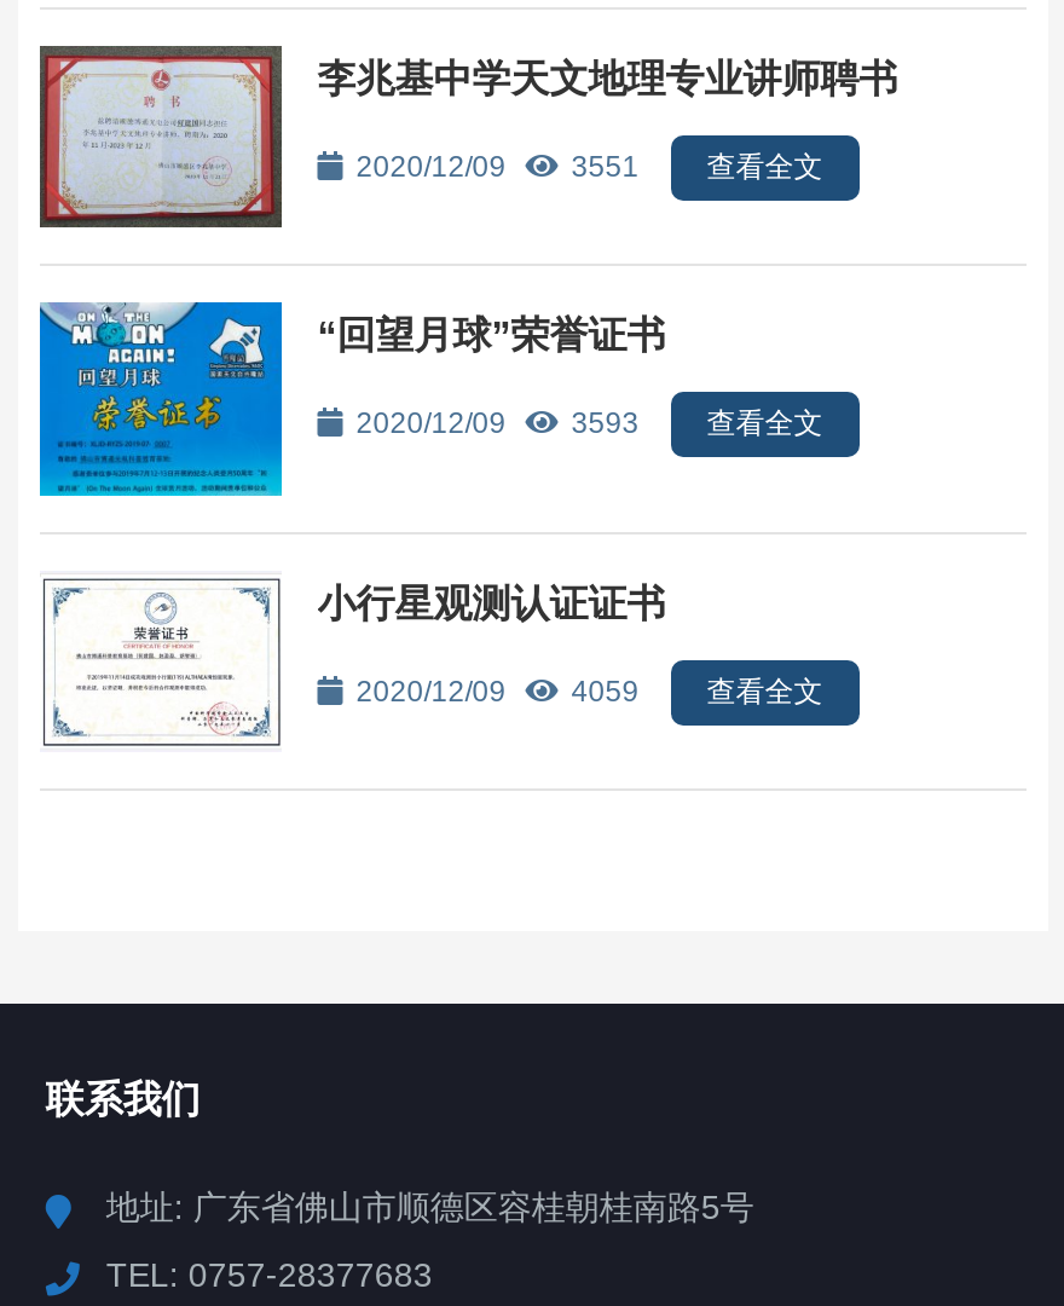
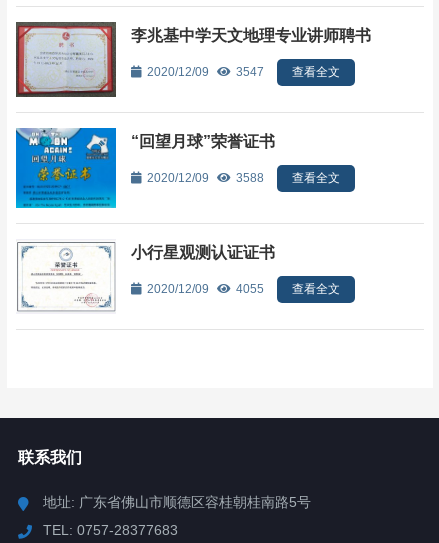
- 2020/12/09 3551 查看全文
+ 2020/12/09 3547 查看全文

- 2020/12/09 3593 查看全文
+ 2020/12/09 3588 查看全文

- 2020/12/09 4059 查看全文
+ 2020/12/09 4055 查看全文
